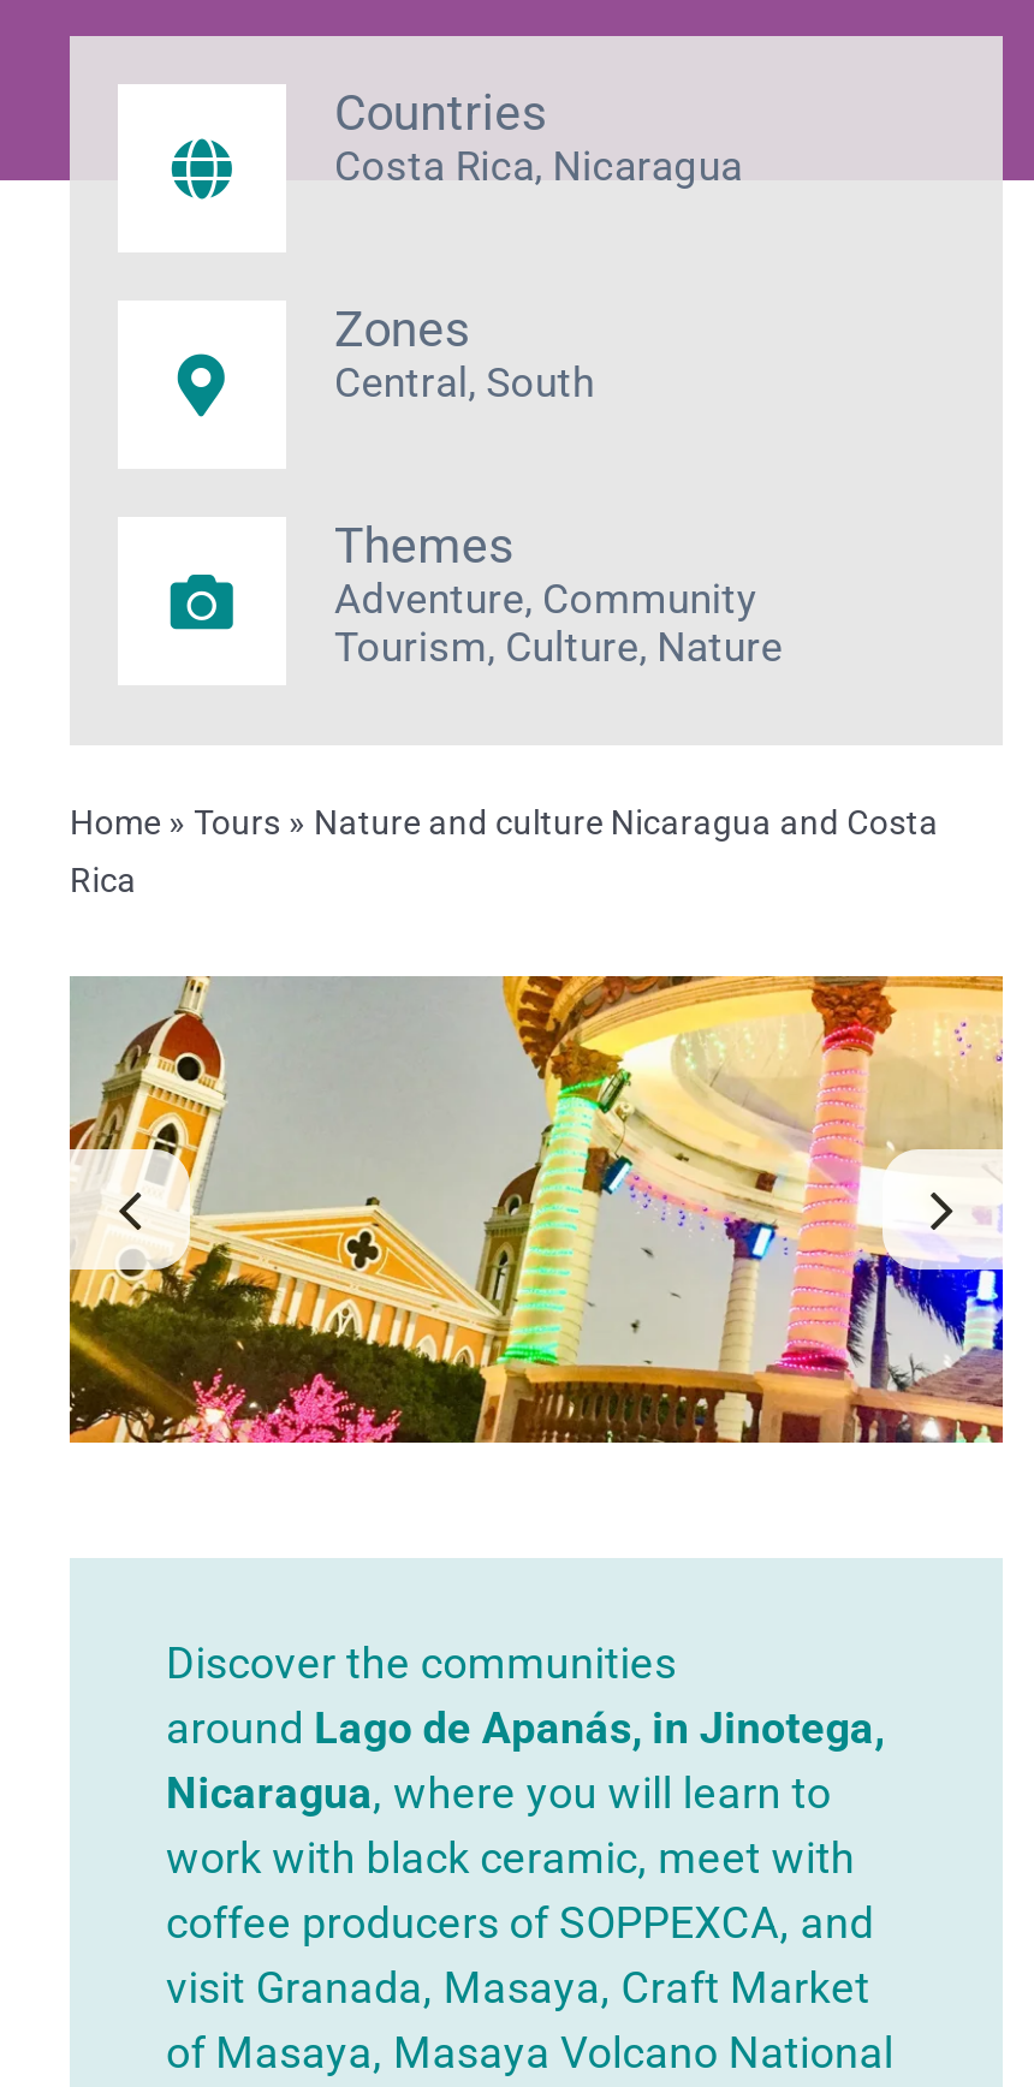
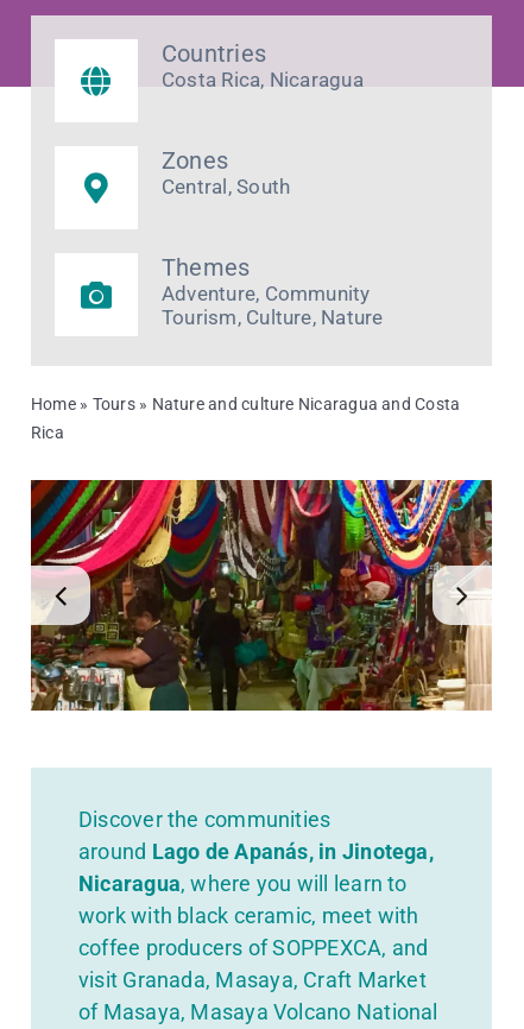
- [image]
+ [image]
